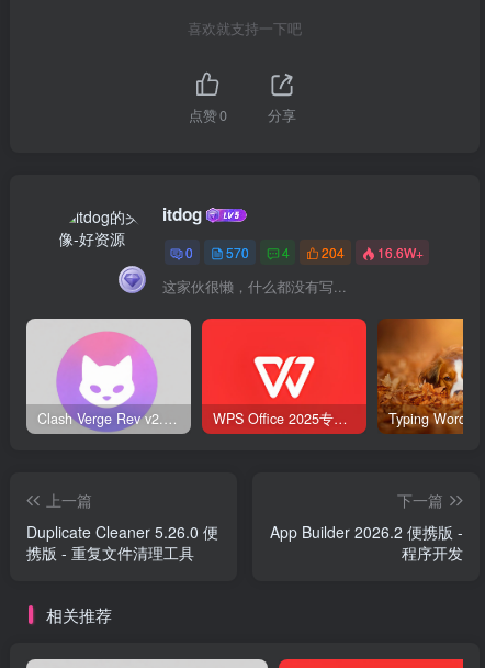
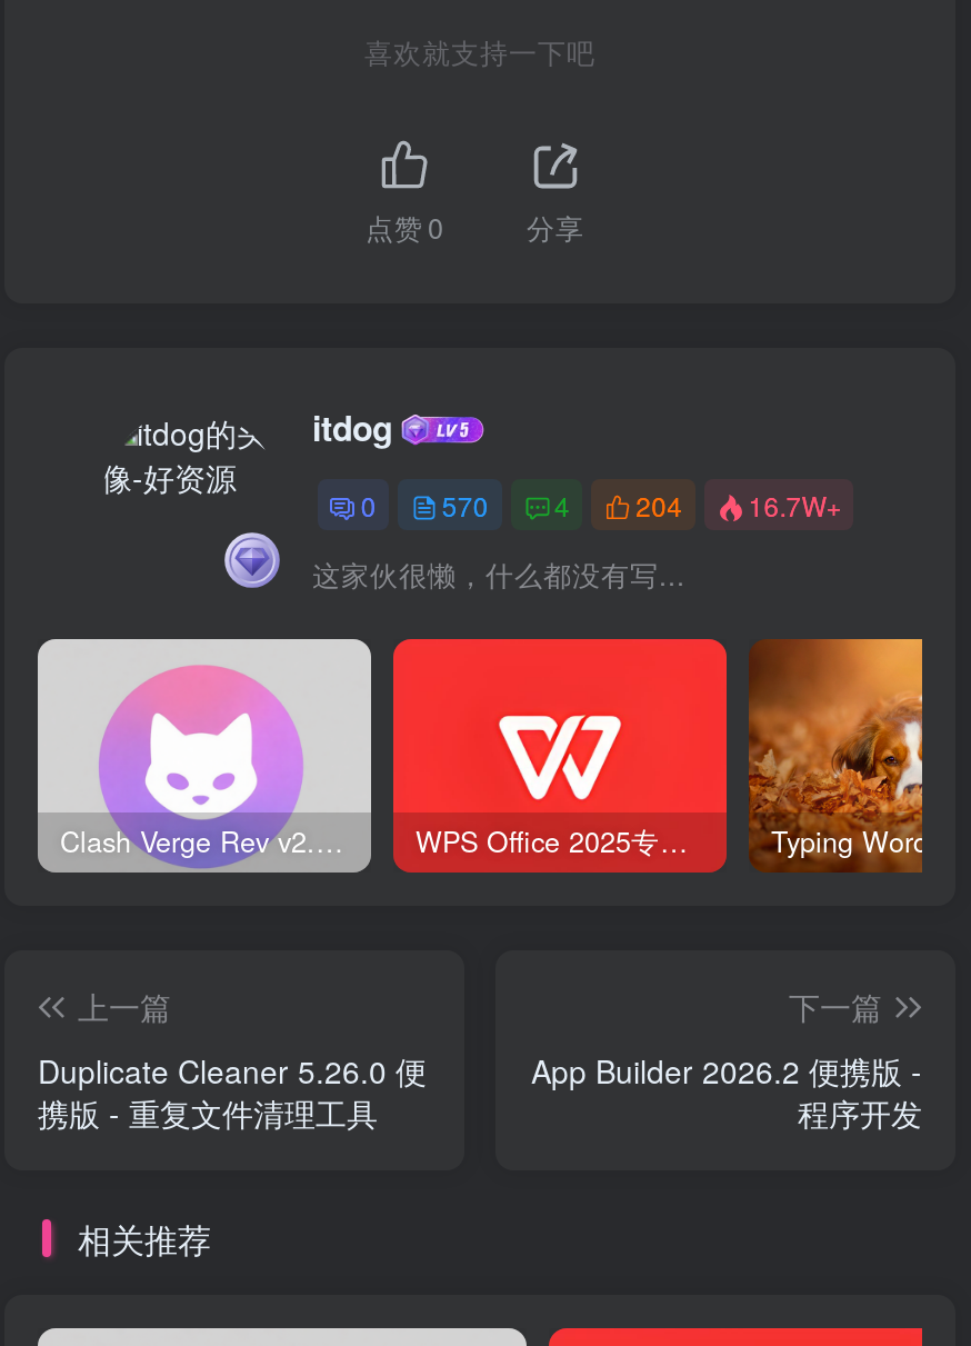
- 0 570 4 204 16.6W+
+ 0 570 4 204 16.7W+
